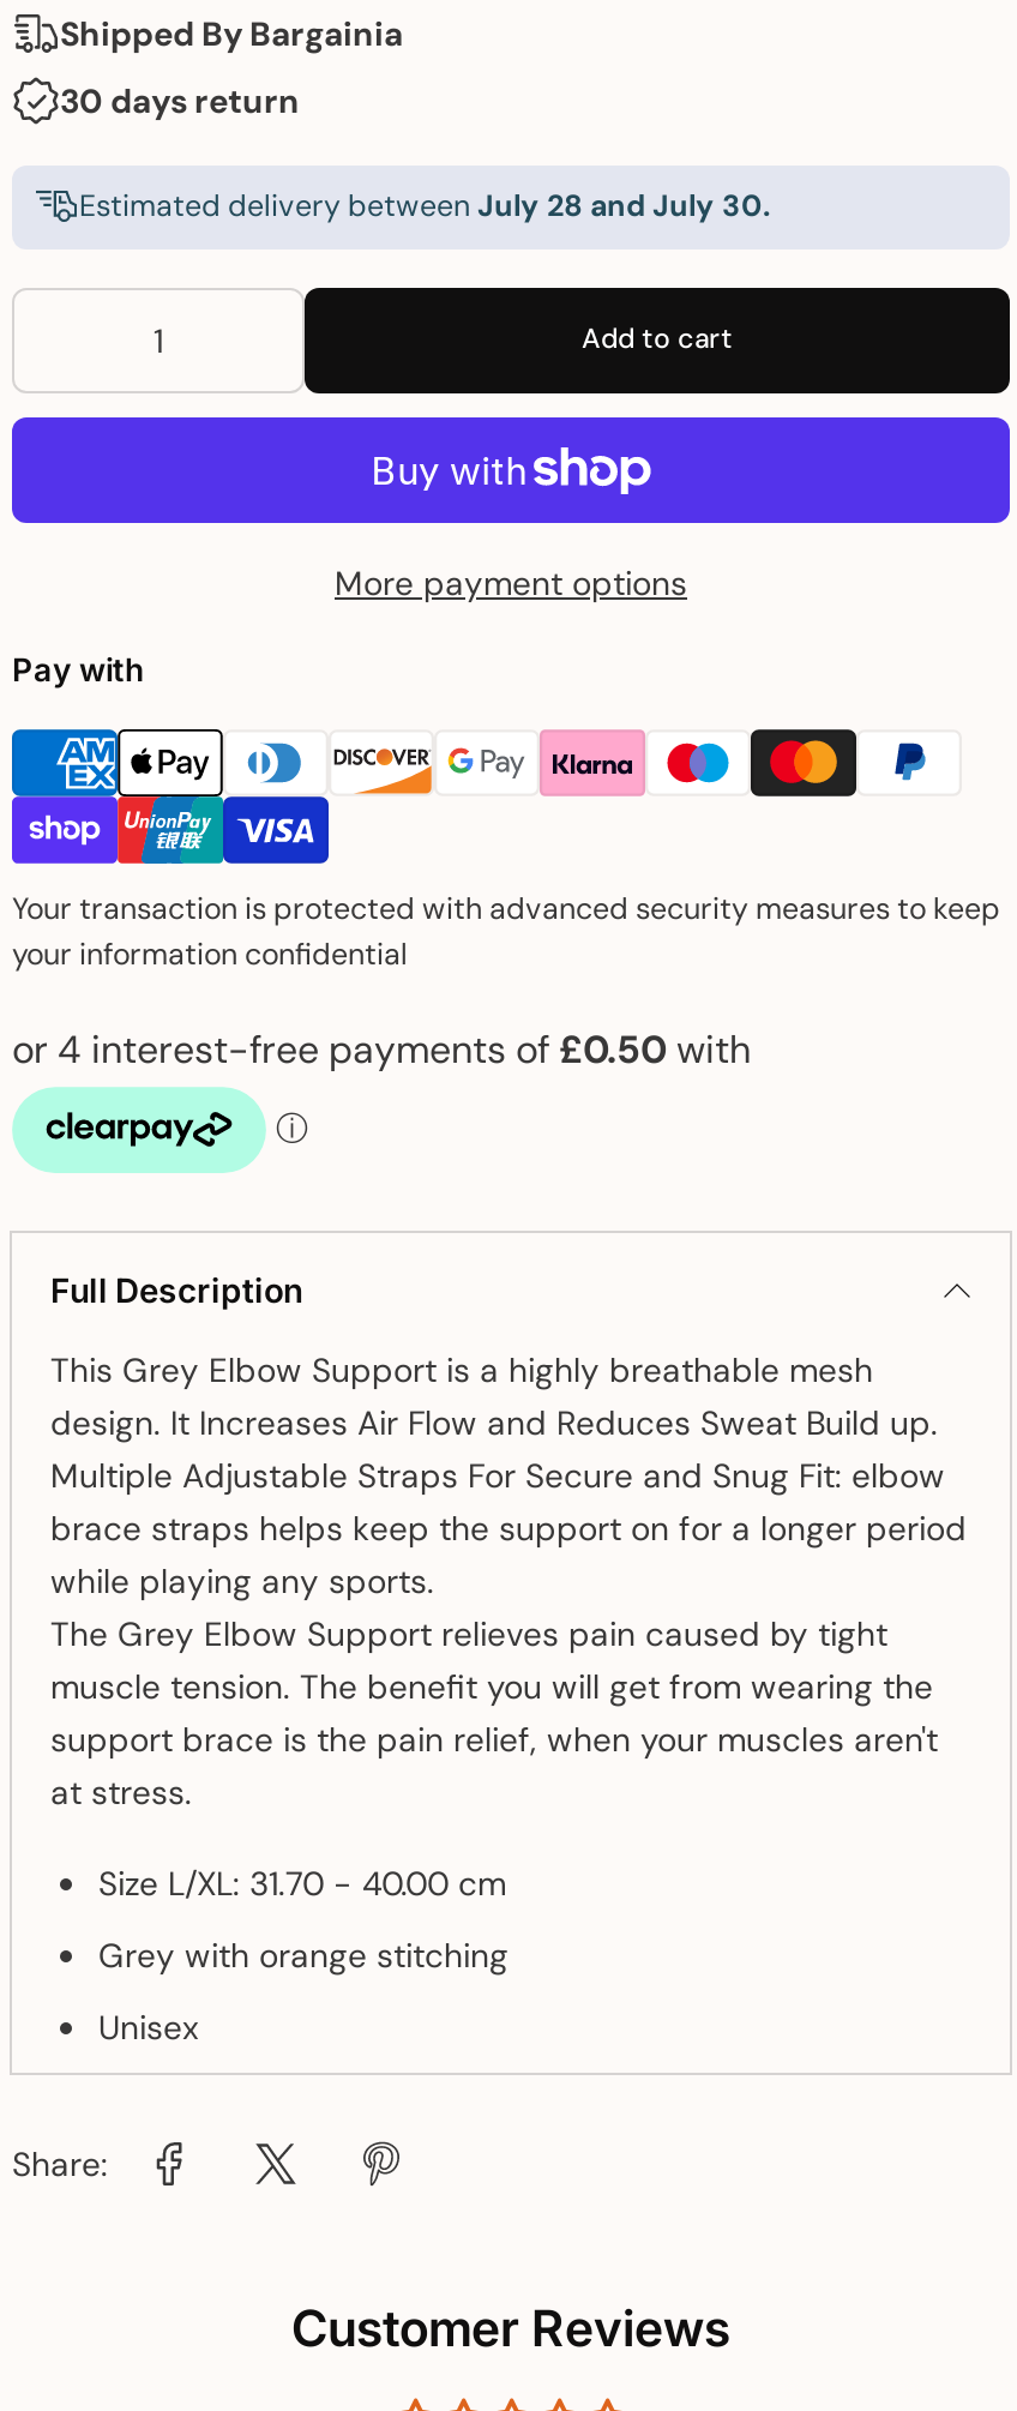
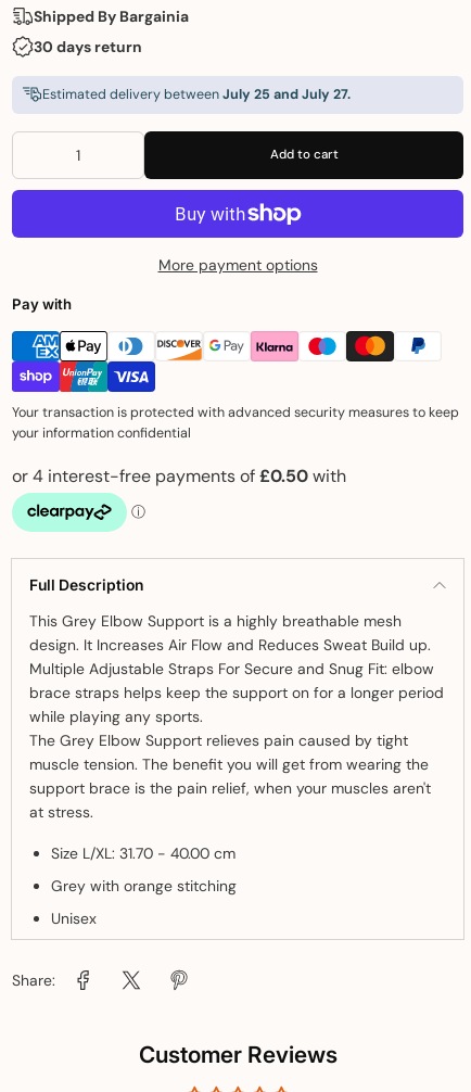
- Estimated delivery between July 28 and July 30.
+ Estimated delivery between July 25 and July 27.
